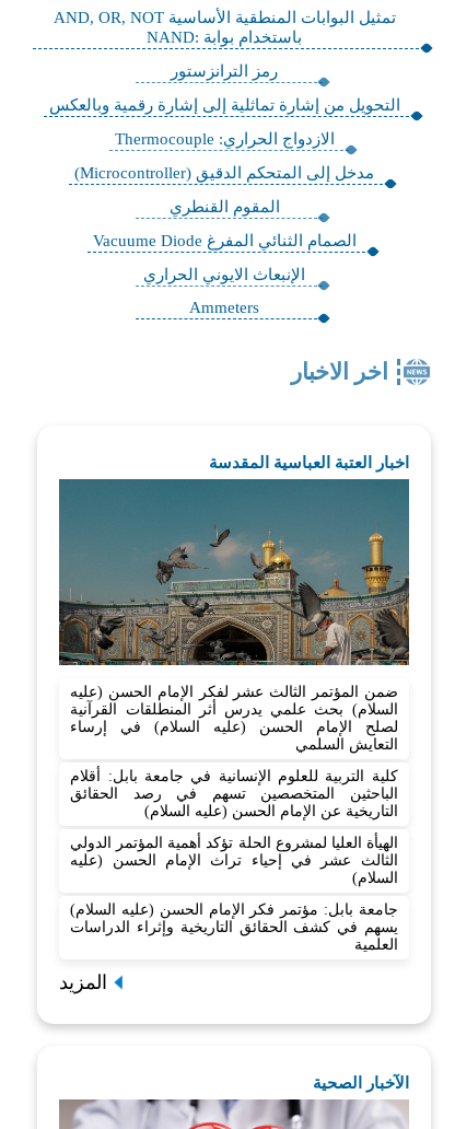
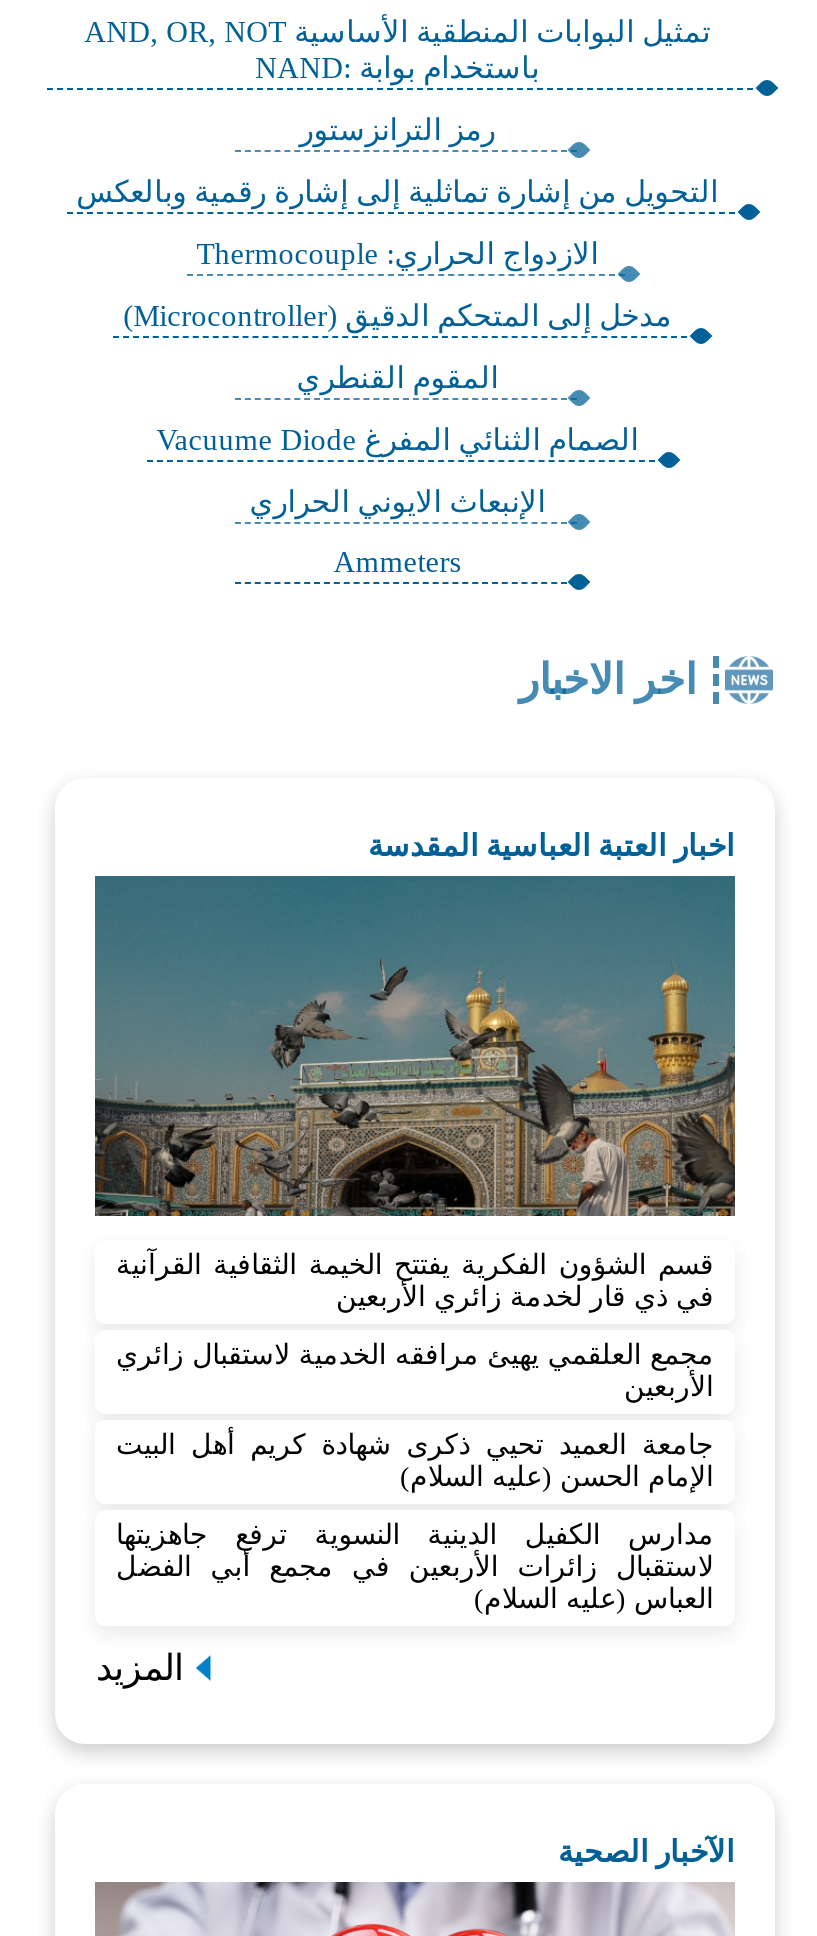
- ضمن المؤتمر الثالث عشر لفكر الإمام الحسن (عليه
- السلام) بحث علمي يدرس أثر المنطلقات القرآنية
- لصلح الإمام الحسن (عليه السلام) في إرساء
- التعايش السلمي
+ قسم الشؤون الفكرية يفتتح الخيمة الثقافية القرآنية
+ في ذي قار لخدمة زائري الأربعين

- كلية التربية للعلوم الإنسانية في جامعة بابل: أقلام
- الباحثين المتخصصين تسهم في رصد الحقائق
- التاريخية عن الإمام الحسن (عليه السلام)
+ مجمع العلقمي يهيئ مرافقه الخدمية لاستقبال زائري
+ الأربعين

- الهيأة العليا لمشروع الحلة تؤكد أهمية المؤتمر الدولي
- الثالث عشر في إحياء تراث الإمام الحسن (عليه
- السلام)
+ جامعة العميد تحيي ذكرى شهادة كريم أهل البيت
+ الإمام الحسن (عليه السلام)

- جامعة بابل: مؤتمر فكر الإمام الحسن (عليه السلام)
- يسهم في كشف الحقائق التاريخية وإثراء الدراسات
- العلمية
+ مدارس الكفيل الدينية النسوية ترفع جاهزيتها
+ لاستقبال زائرات الأربعين في مجمع أبي الفضل
+ العباس (عليه السلام)
